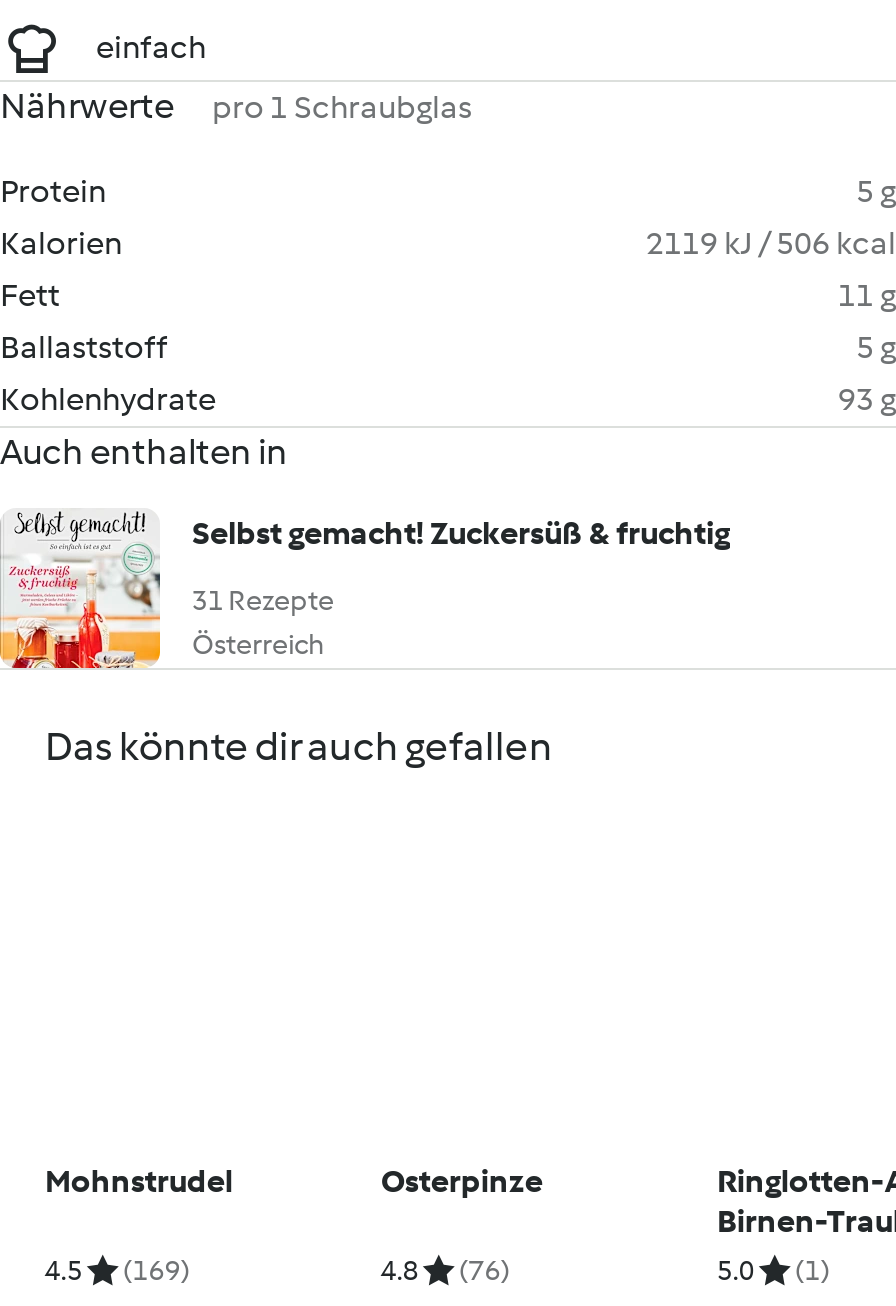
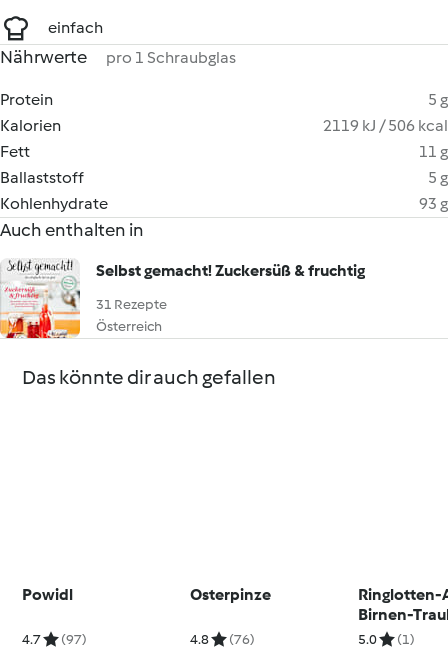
- Mohnstrudel
+ Powidl

- 4.5
- (169)
+ 4.7
+ (97)
